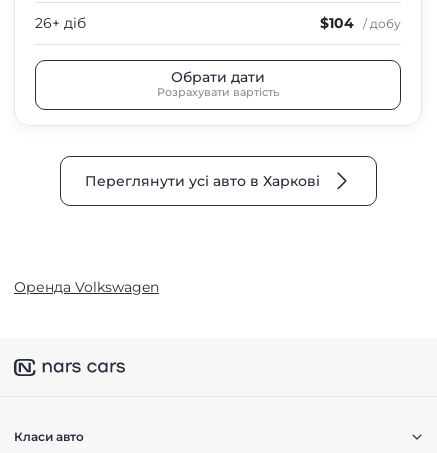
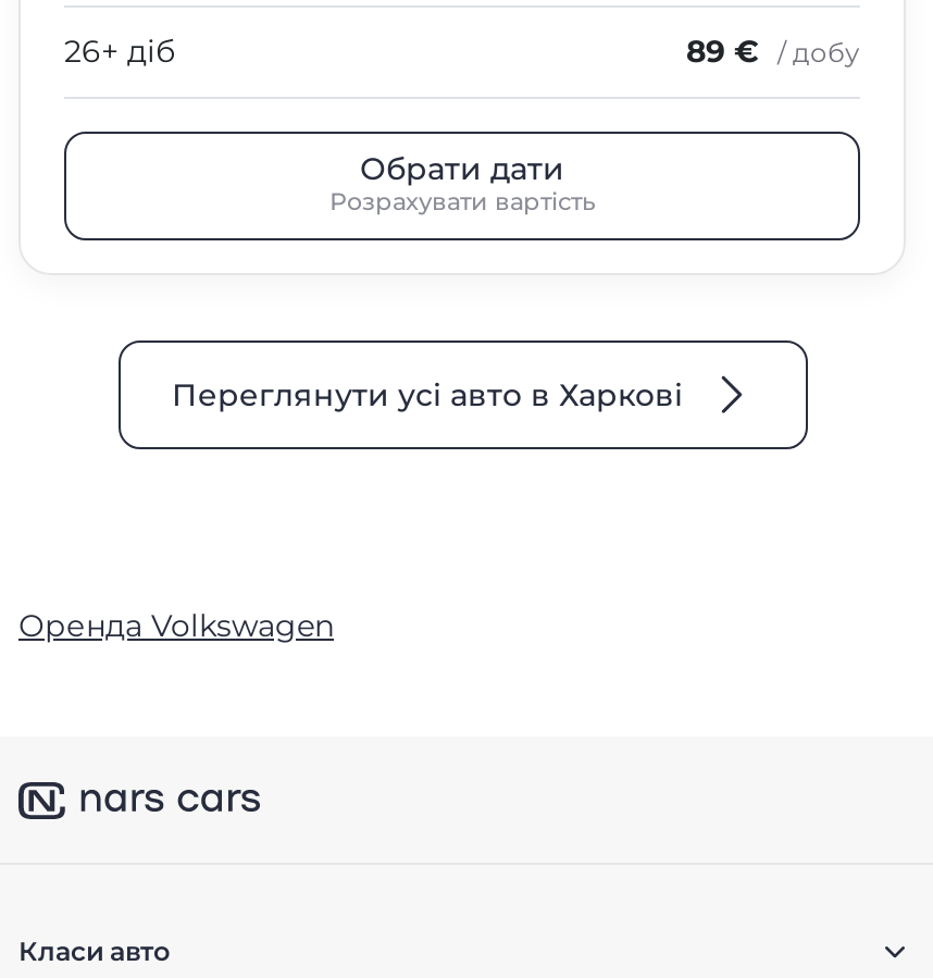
- $104 / добу
+ 89 € / добу
